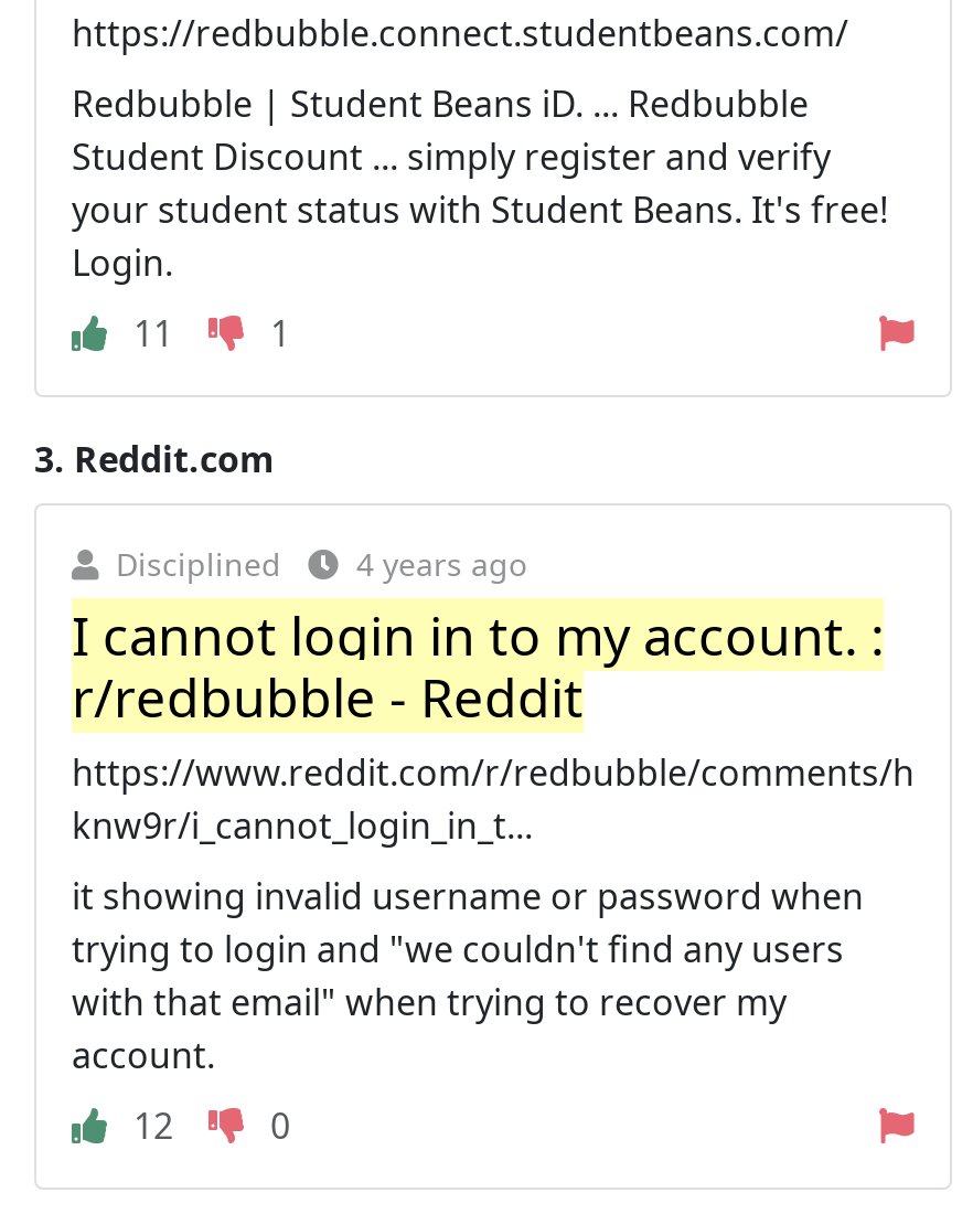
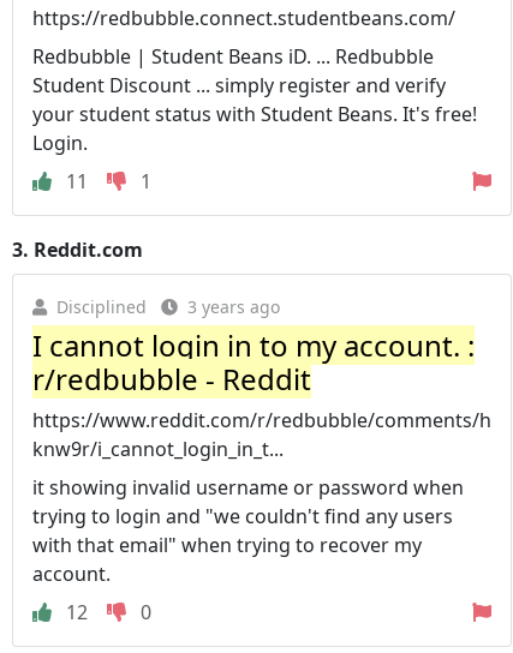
- Disciplined 4 years ago
+ Disciplined 3 years ago
